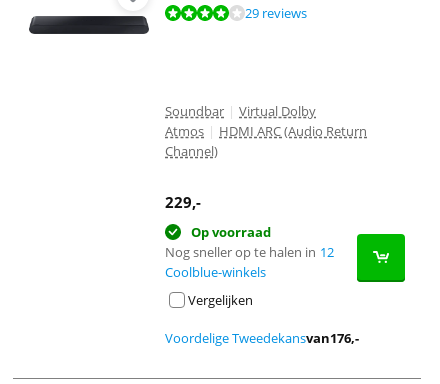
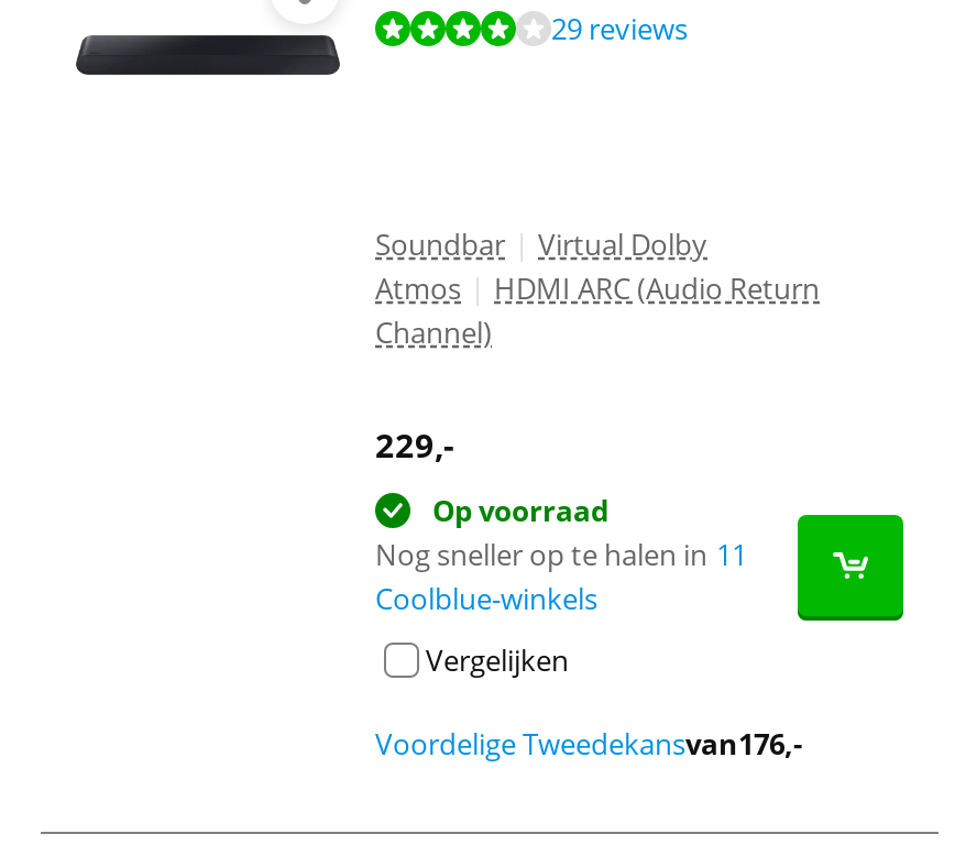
- Nog sneller op te halen in 12
+ Nog sneller op te halen in 11
